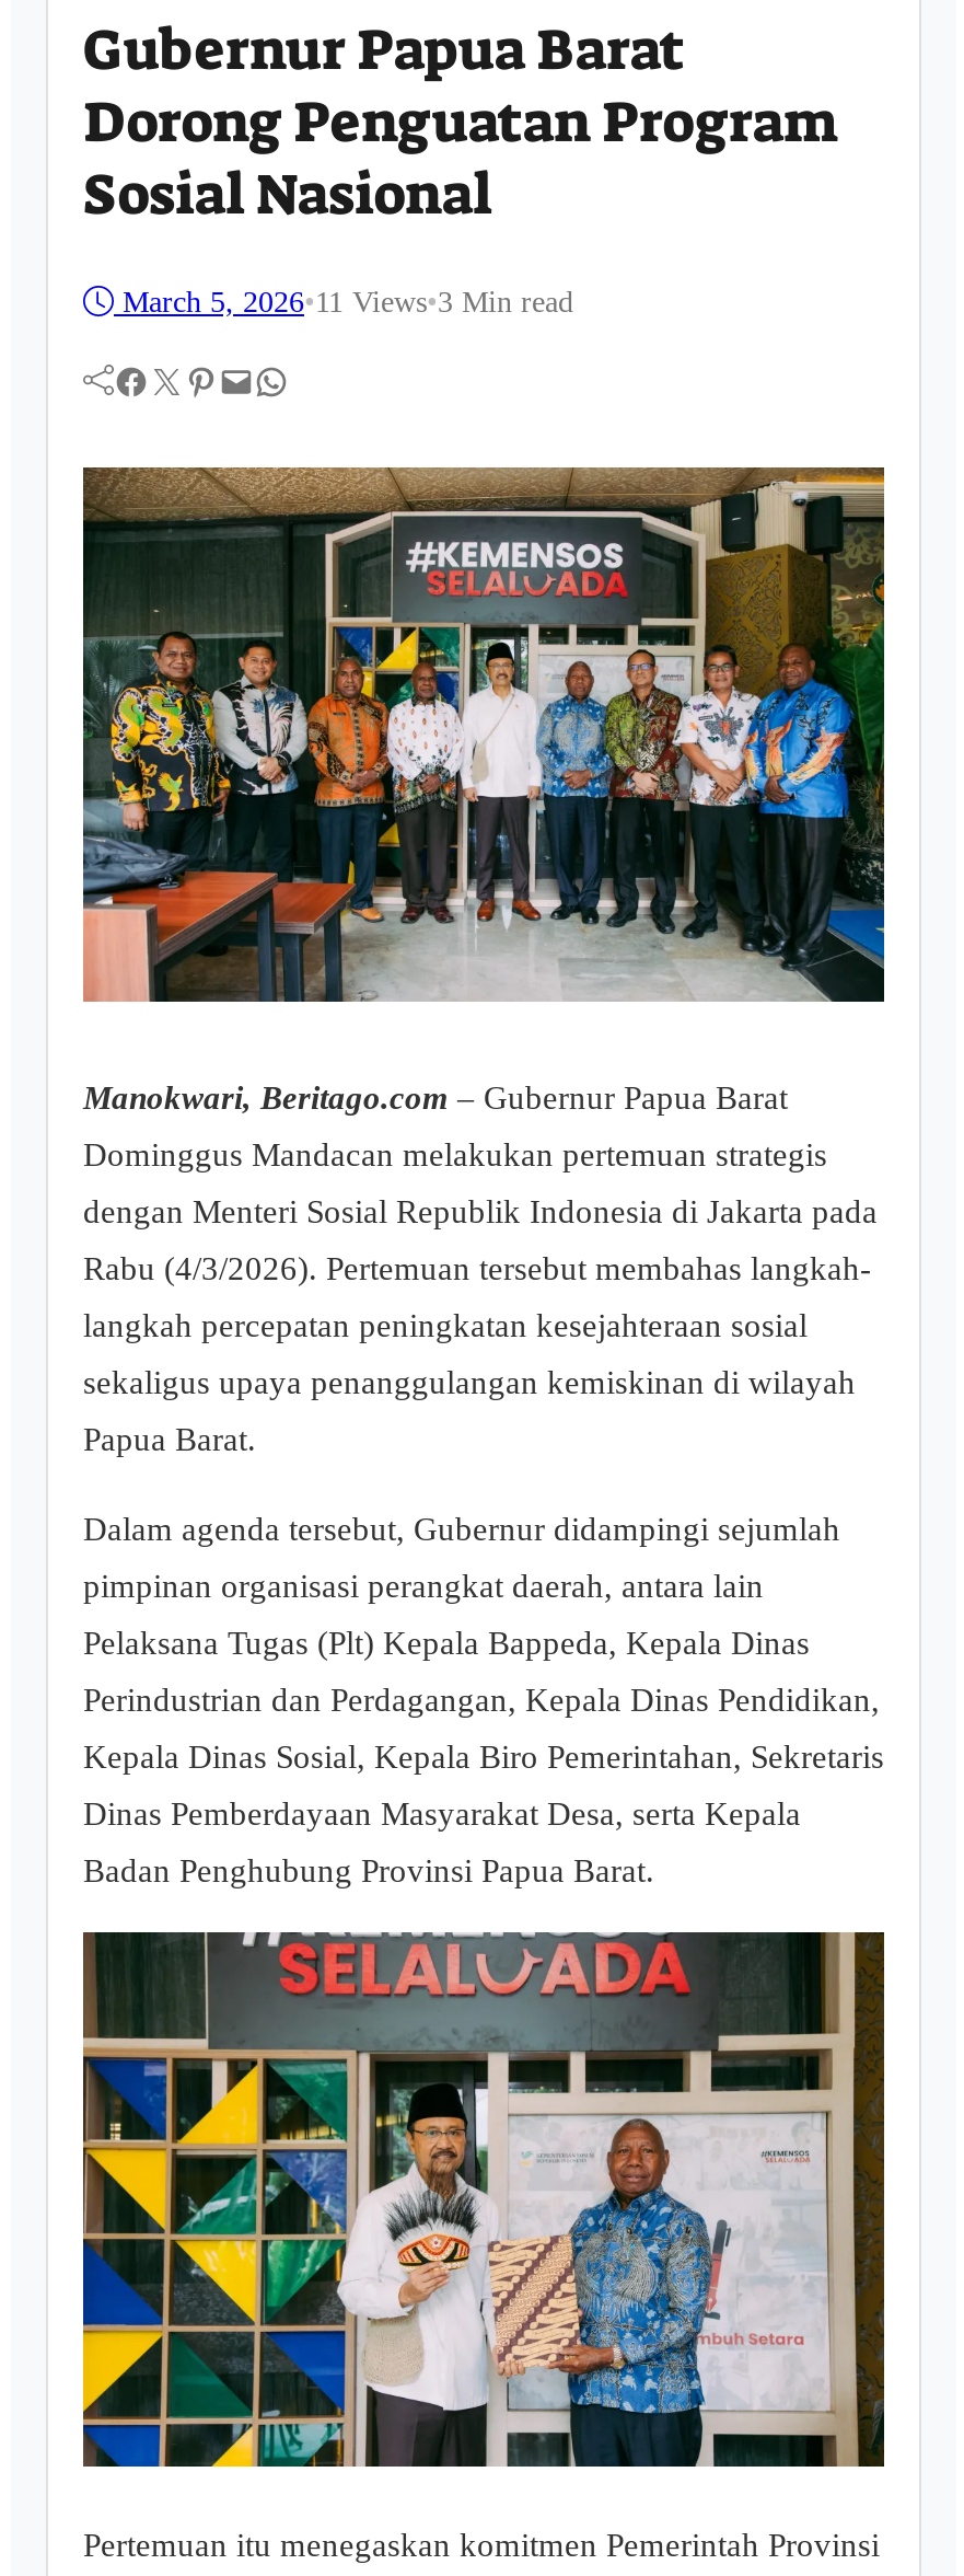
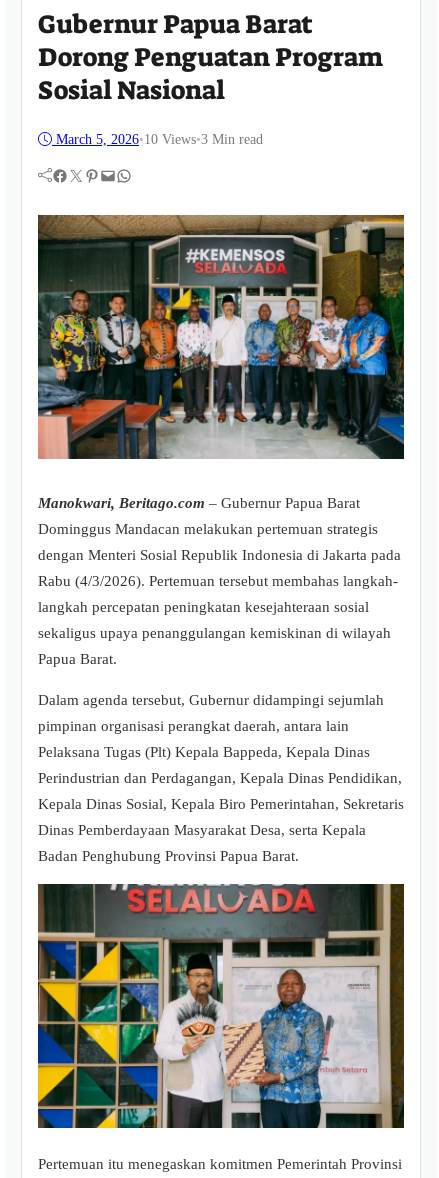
- March 5, 2026 • 11 Views • 3 Min read
+ March 5, 2026 • 10 Views • 3 Min read
